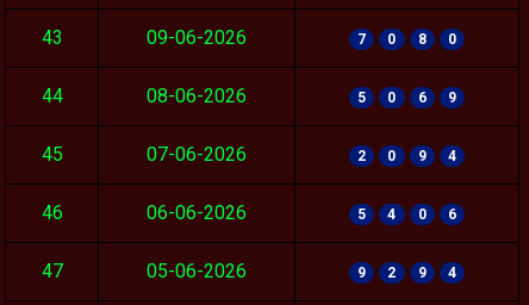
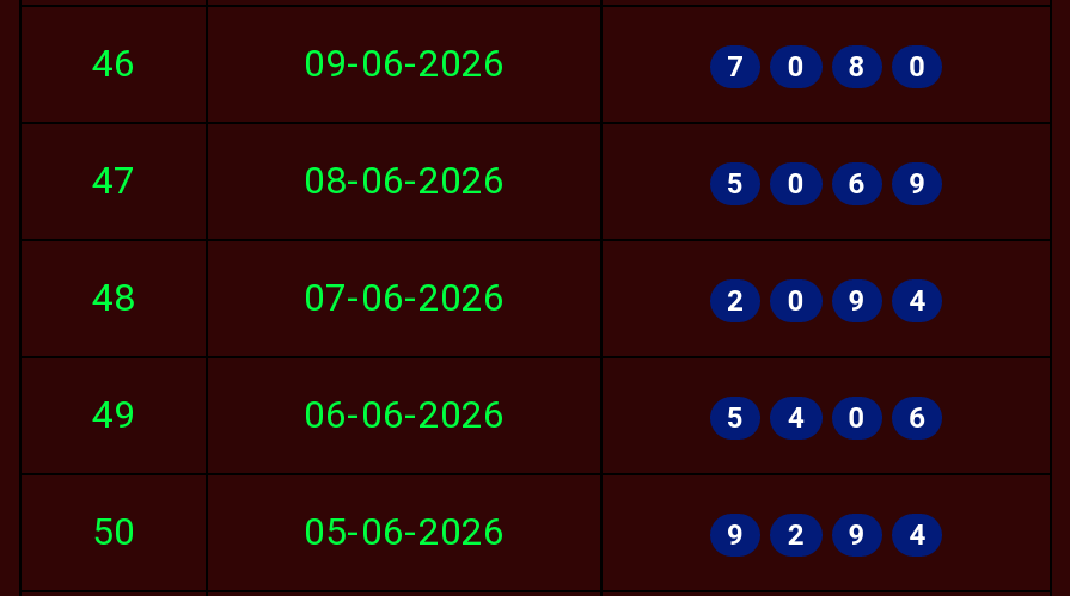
- 43
+ 46

- 44
+ 47

- 45
+ 48

- 46
+ 49

- 47
+ 50
